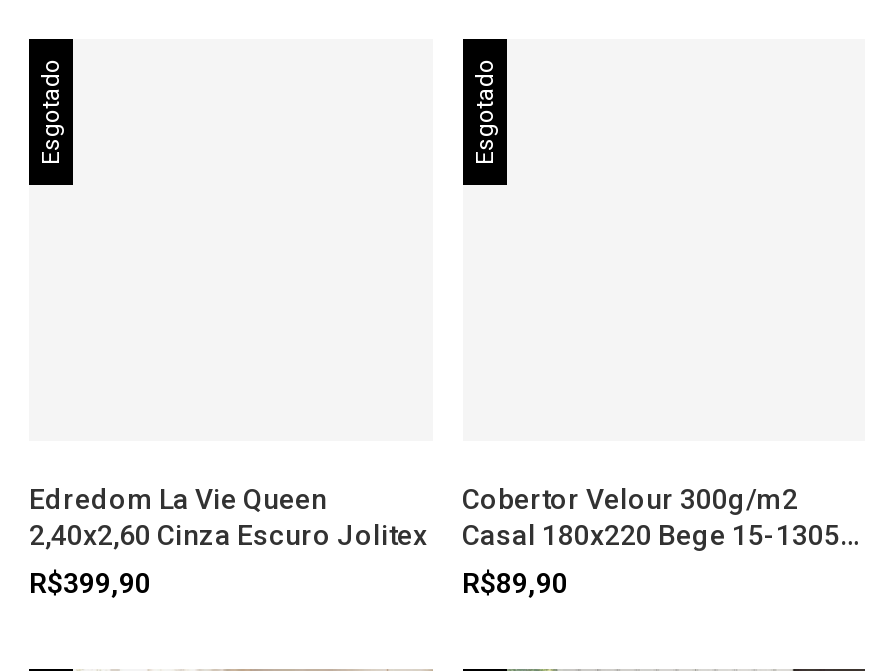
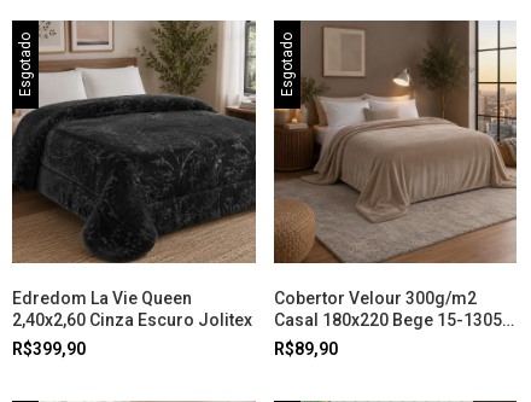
+ [image]

+ [image]
